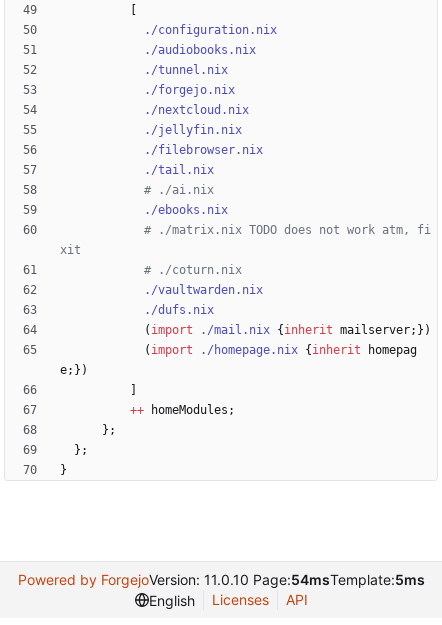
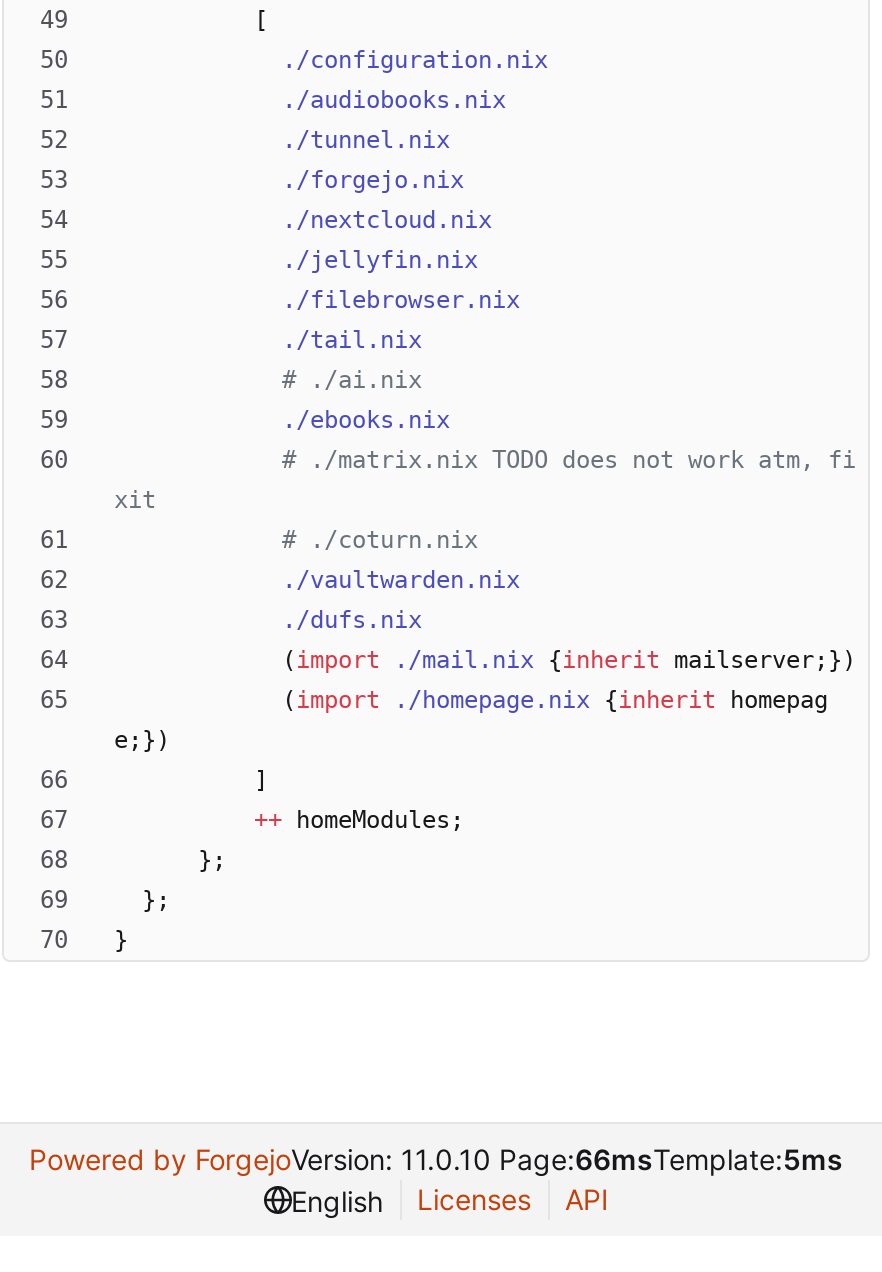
- Powered by ForgejoVersion: 11.0.10 Page:54msTemplate:5ms
+ Powered by ForgejoVersion: 11.0.10 Page:66msTemplate:5ms
